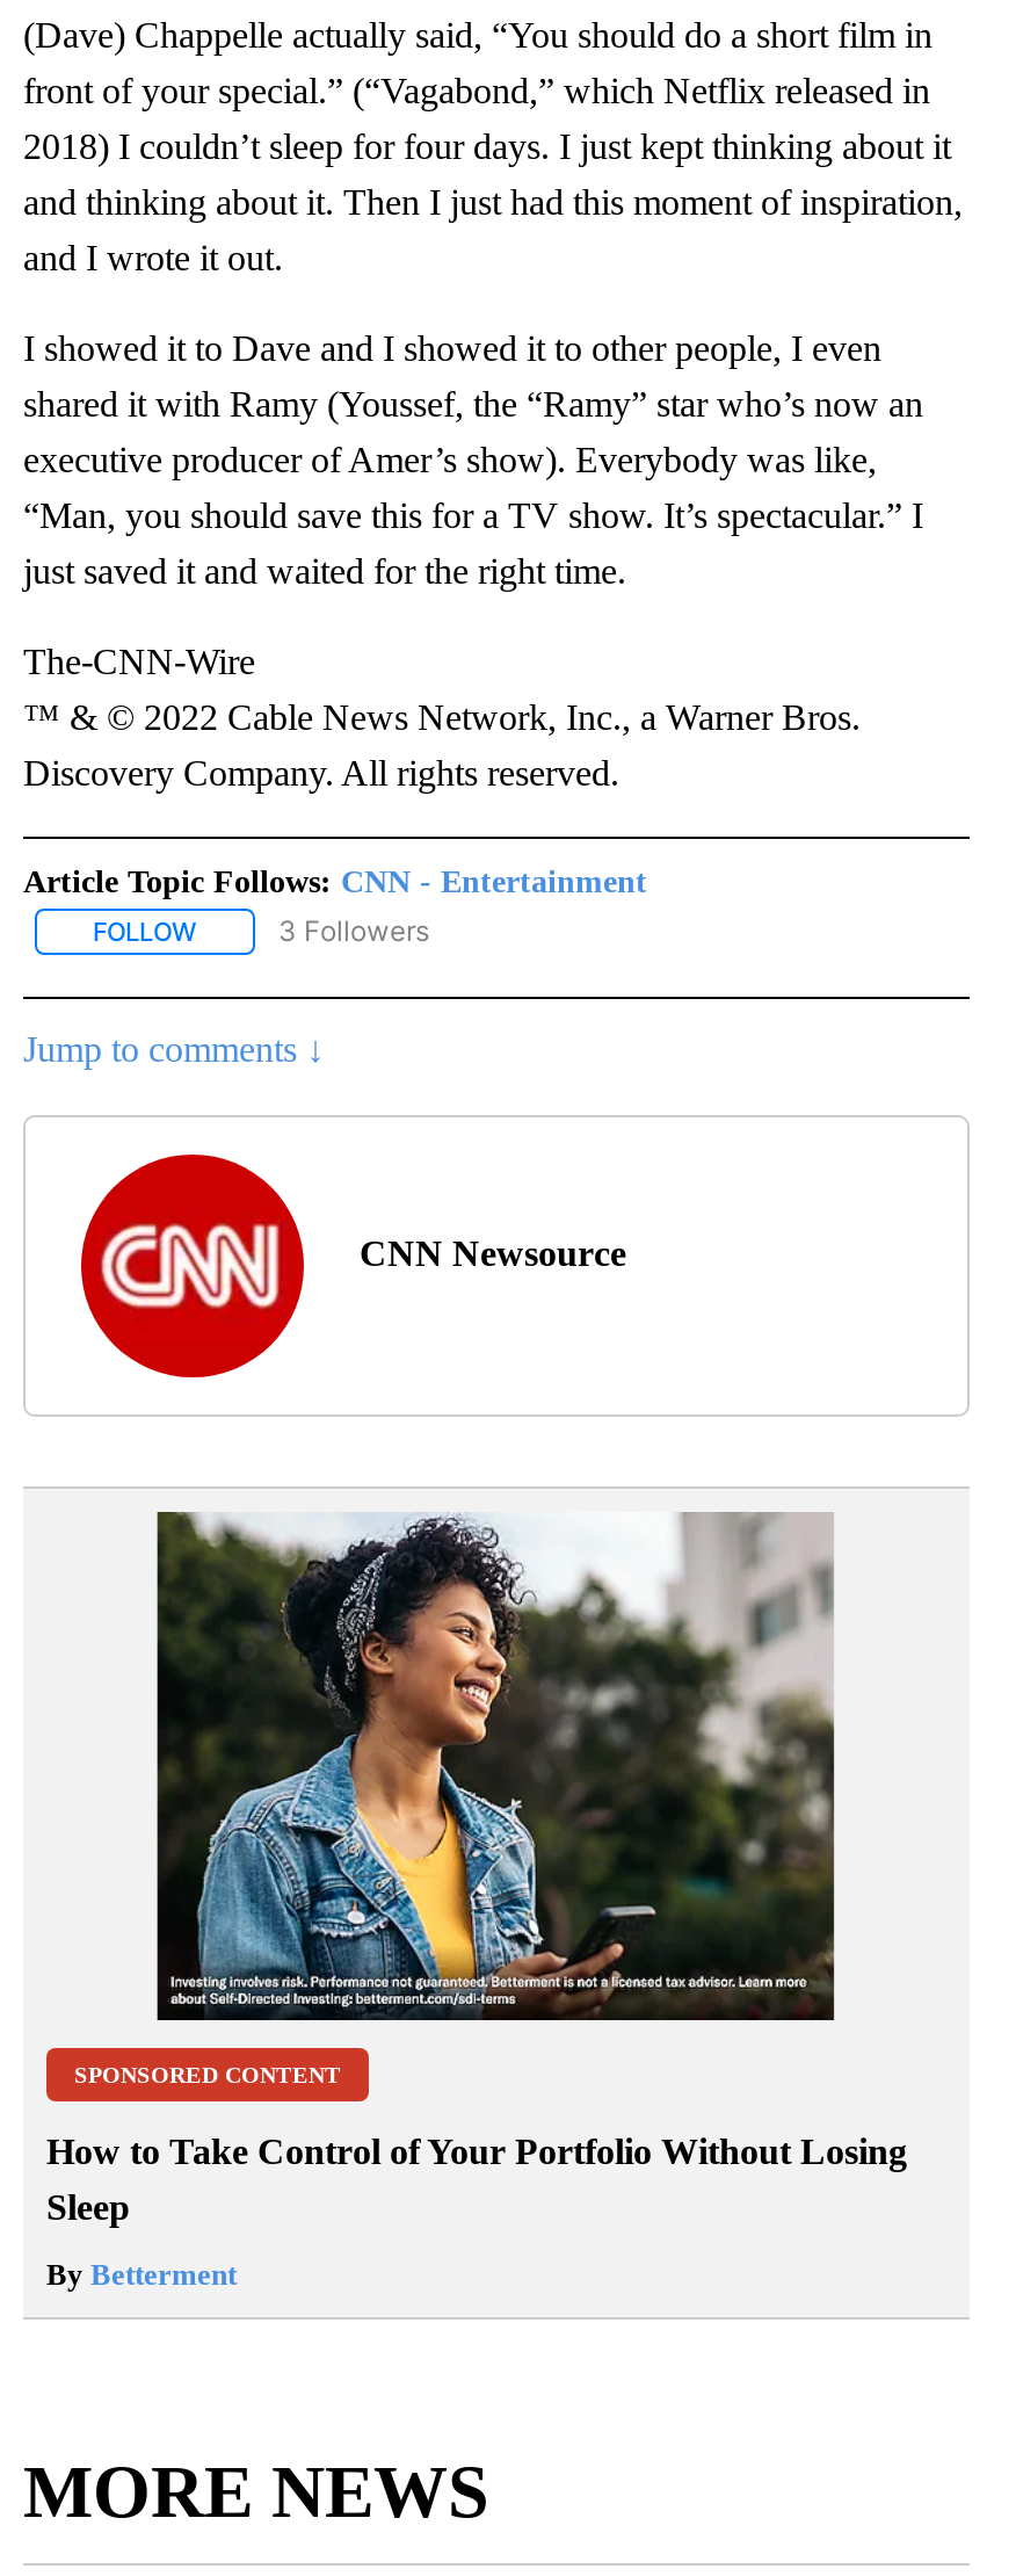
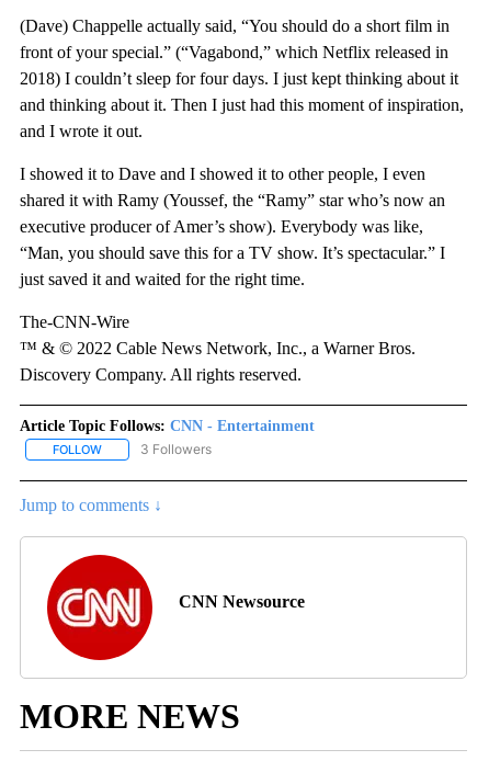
- [image]
- SPONSORED CONTENT
- How to Take Control of Your Portfolio Without Losing
- Sleep
- By Betterment
